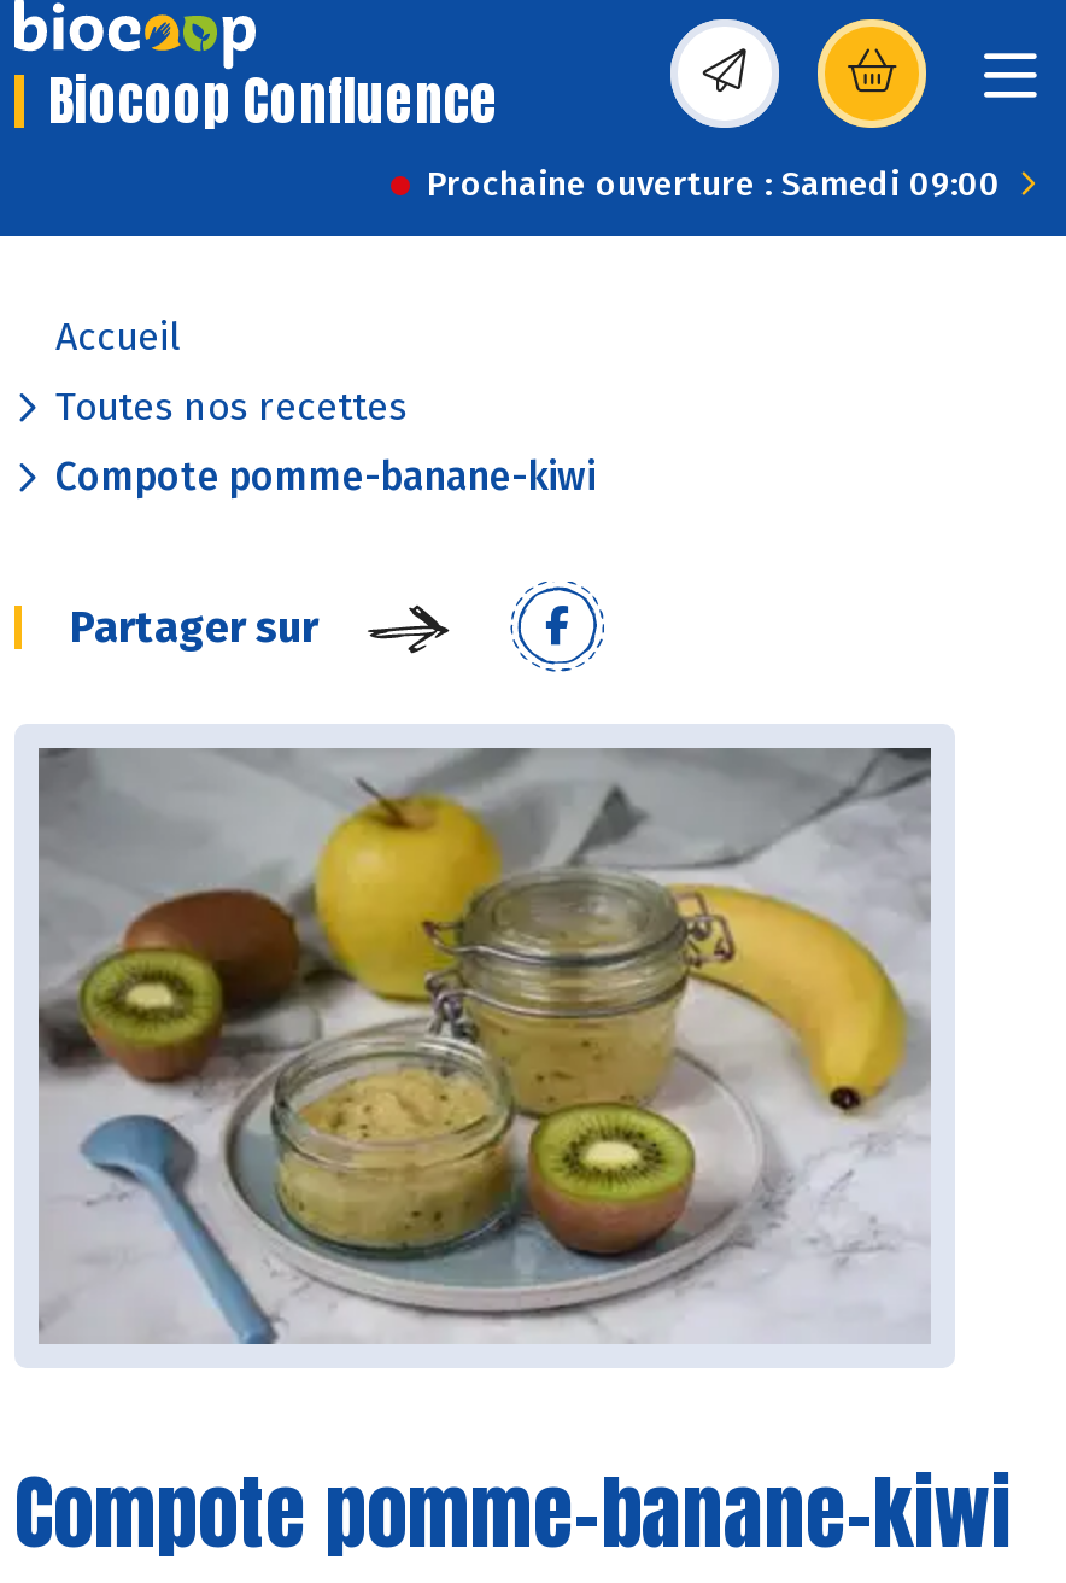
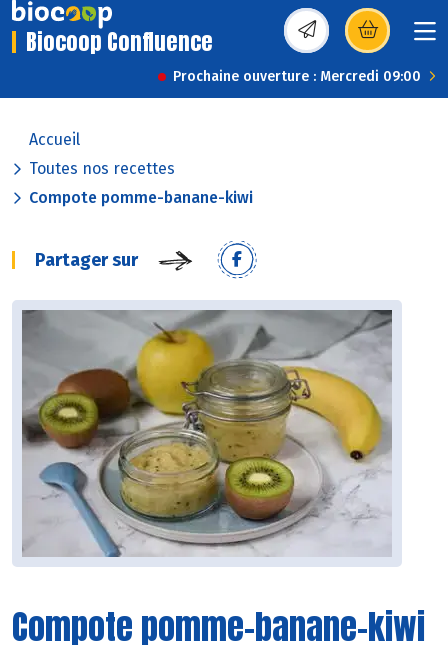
- Prochaine ouverture : Samedi 09:00
+ Prochaine ouverture : Mercredi 09:00
